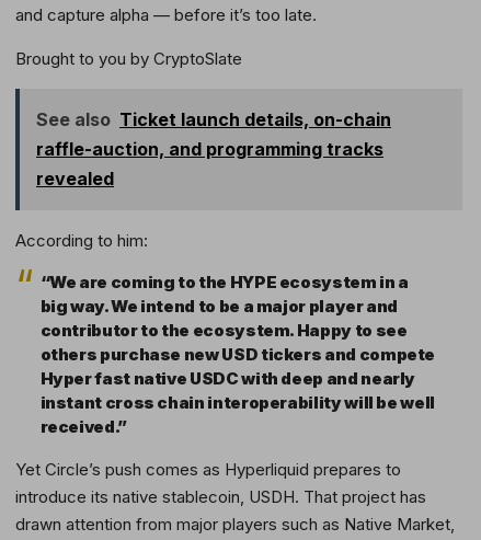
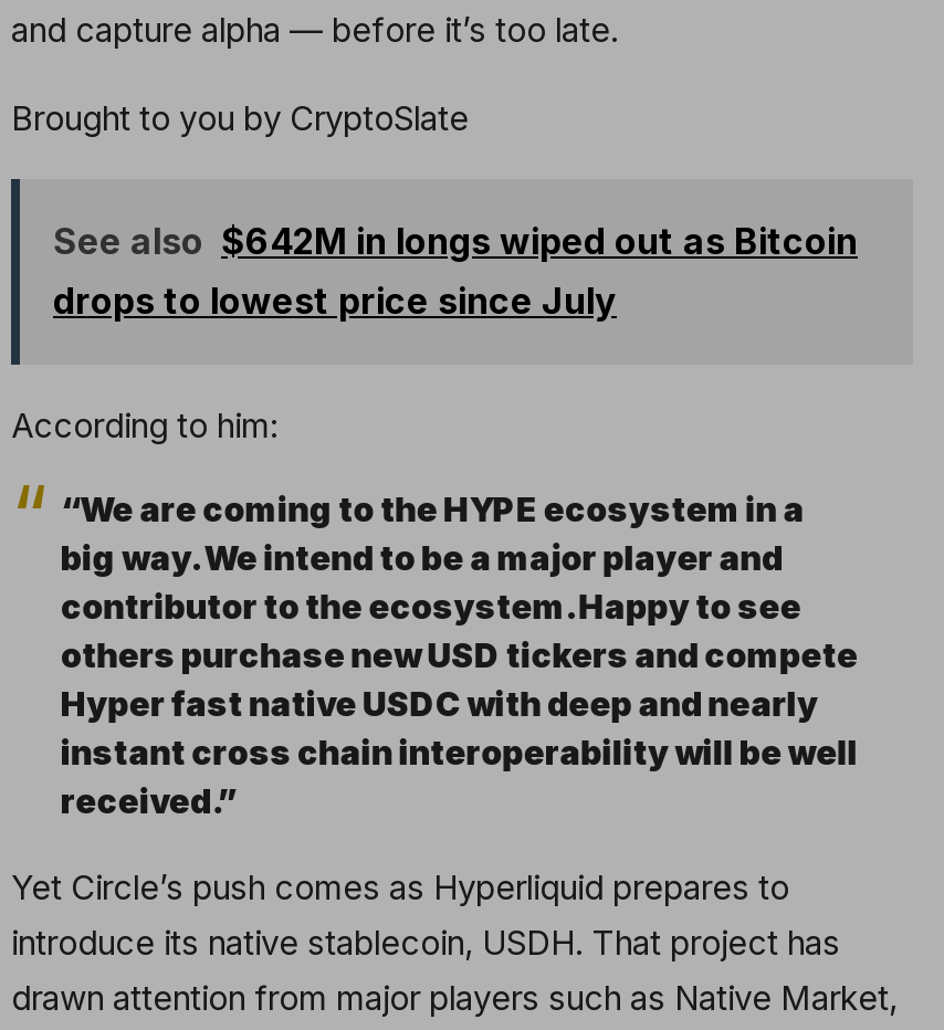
- See also Ticket launch details, on-chain
- raffle-auction, and programming tracks
- revealed
+ See also $642M in longs wiped out as Bitcoin
+ drops to lowest price since July
